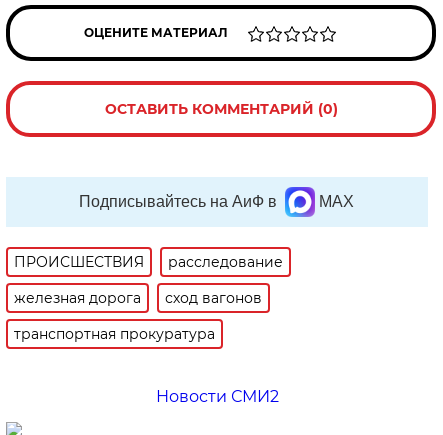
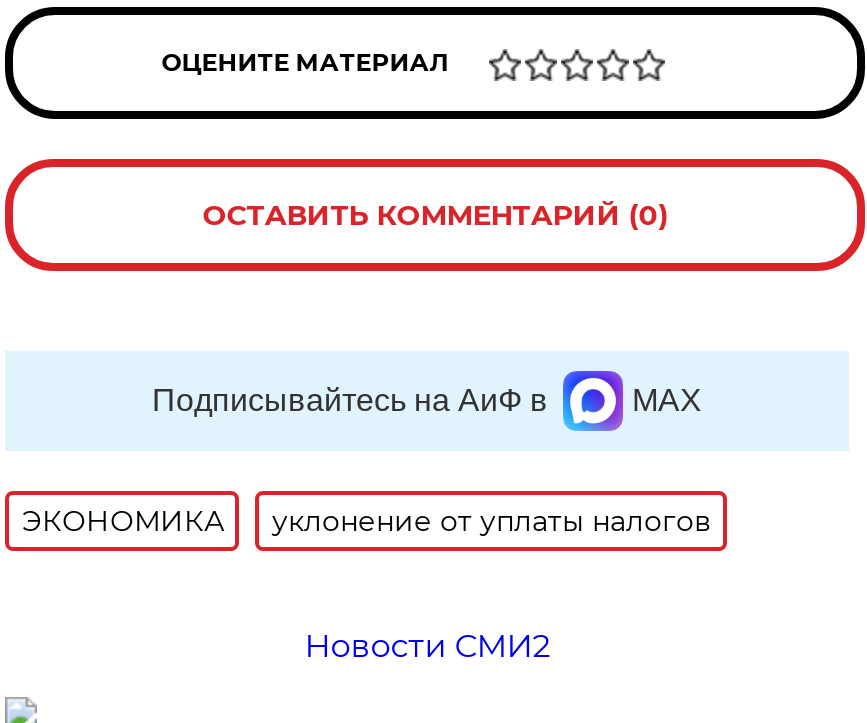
- ПРОИСШЕСТВИЯ
- расследование
- железная дорога
- сход вагонов
- транспортная прокуратура
+ ЭКОНОМИКА
+ уклонение от уплаты налогов
